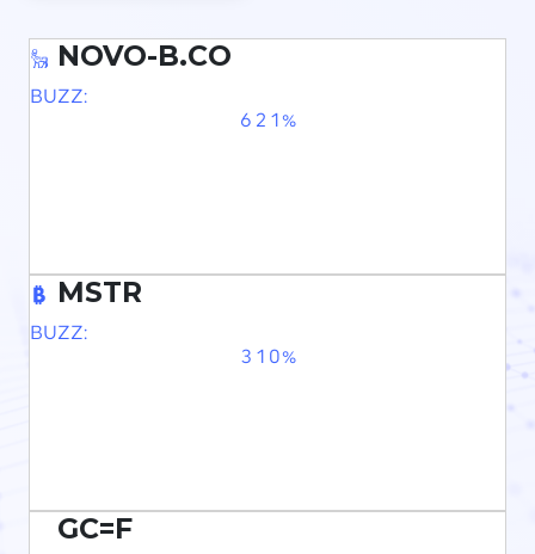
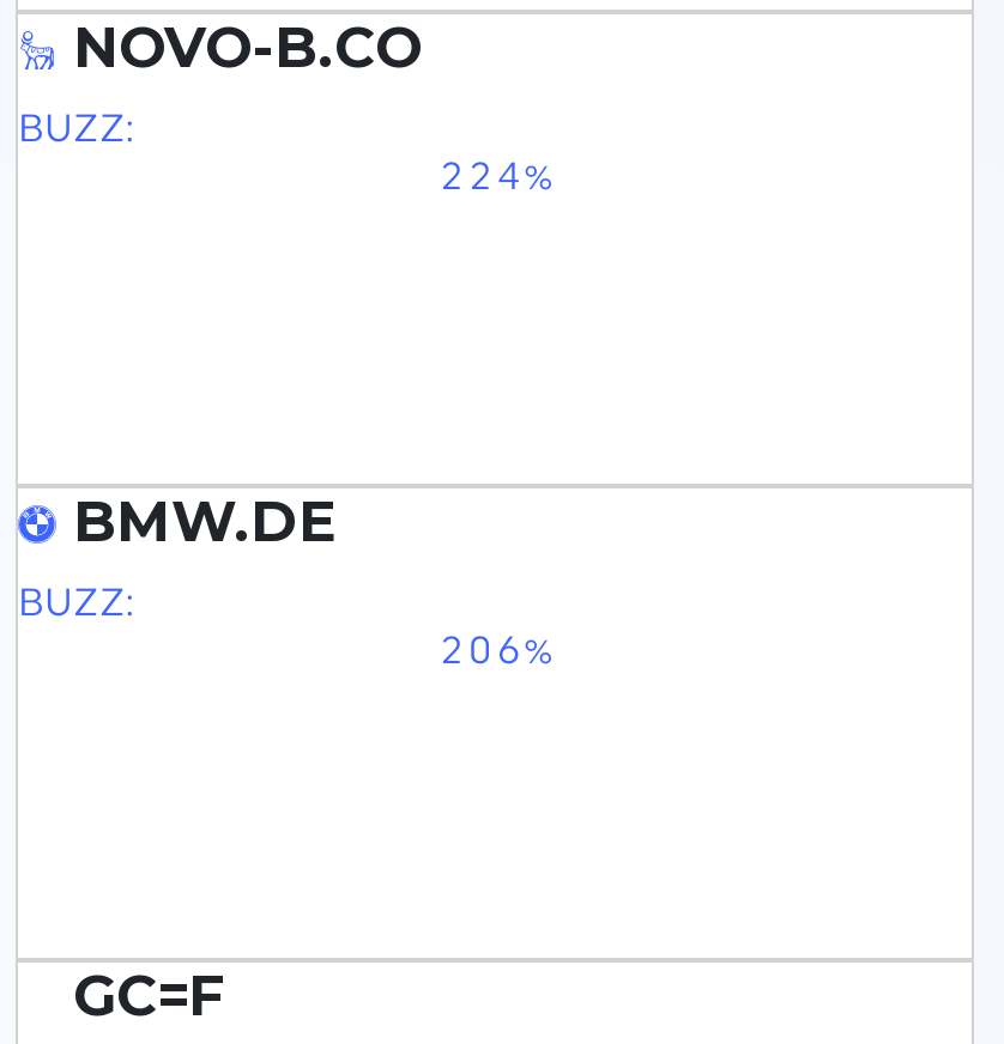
- MSTR
+ BMW.DE
